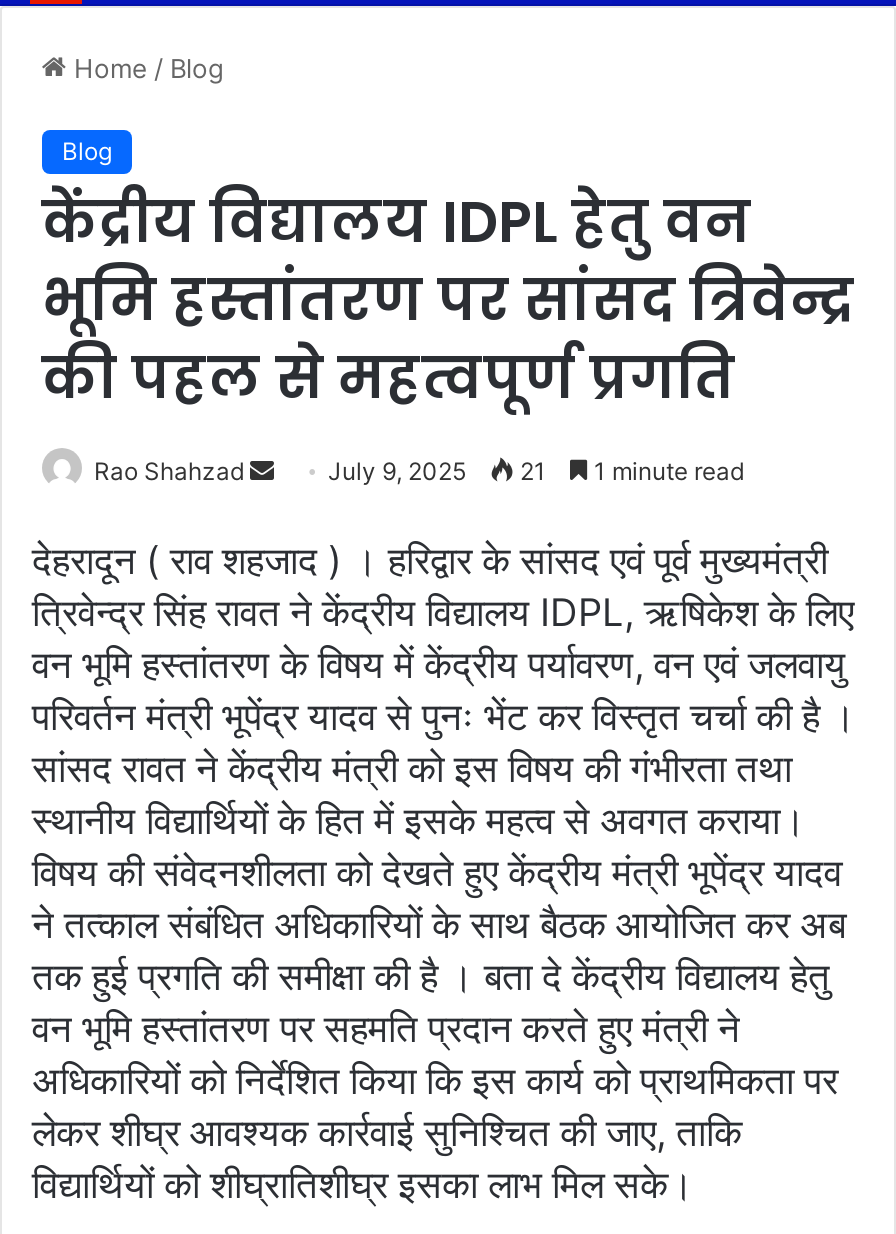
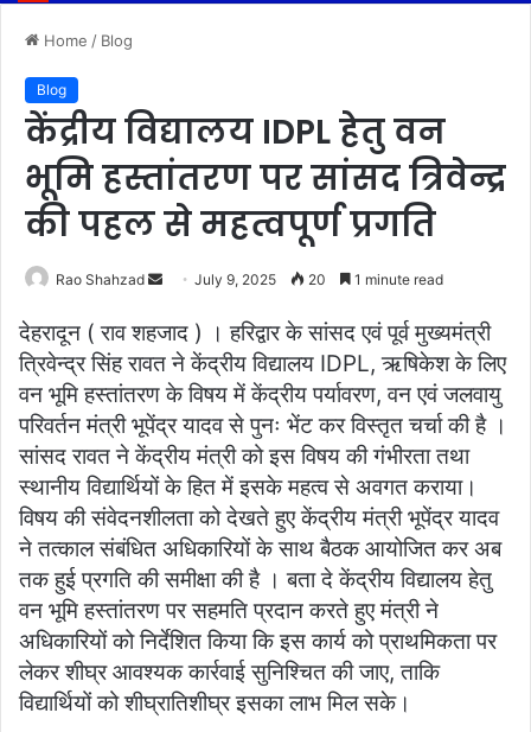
- 21
+ 20
